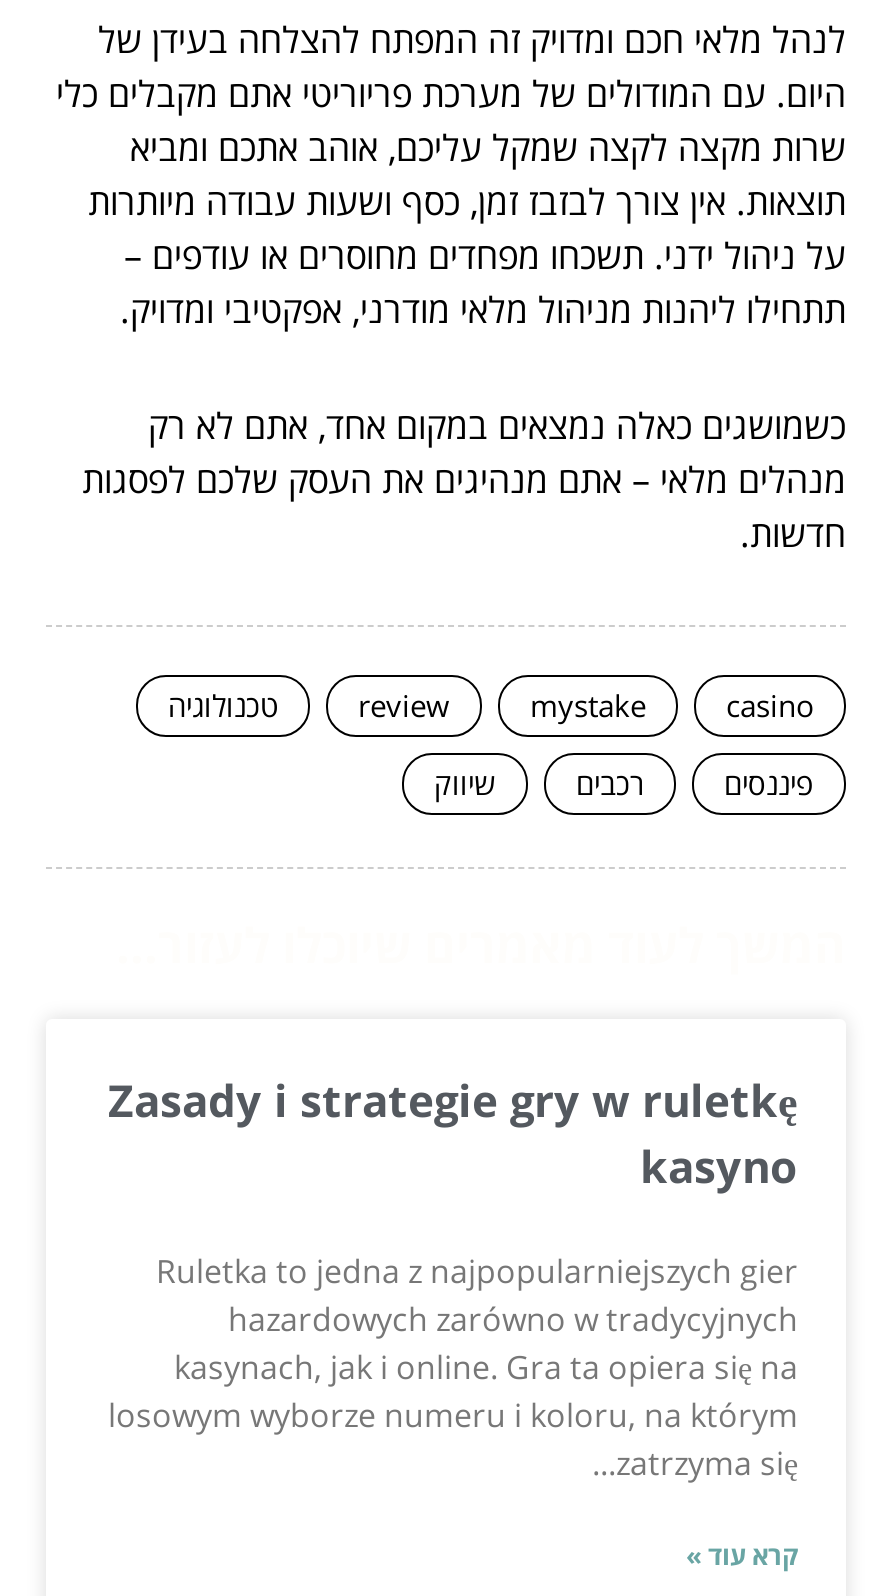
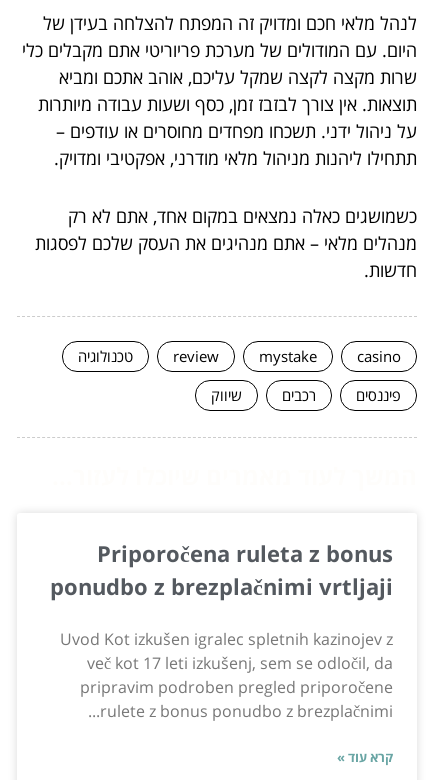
- Zasady i strategie gry w ruletkę
- kasyno
+ Priporočena ruleta z bonus
+ ponudbo z brezplačnimi vrtljaji

- Ruletka to jedna z najpopularniejszych gier
- hazardowych zarówno w tradycyjnych
- kasynach, jak i online. Gra ta opiera się na
- losowym wyborze numeru i koloru, na którym
- zatrzyma się...
+ Uvod Kot izkušen igralec spletnih kazinojev z
+ več kot 17 leti izkušenj, sem se odločil, da
+ pripravim podroben pregled priporočene
+ rulete z bonus ponudbo z brezplačnimi...
